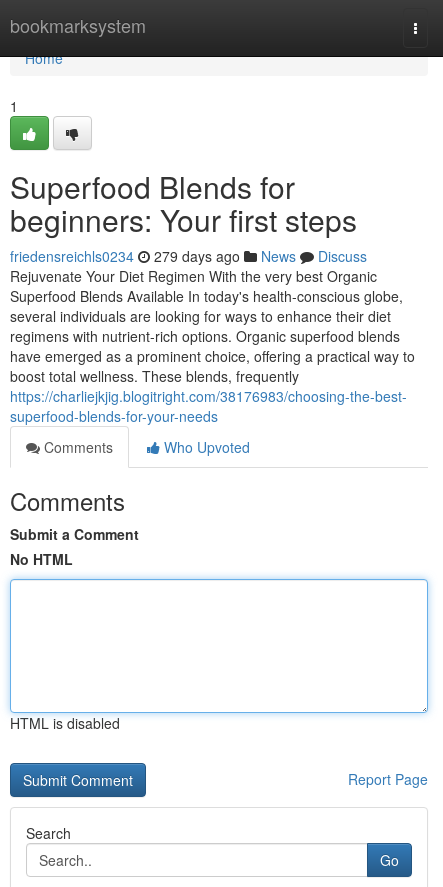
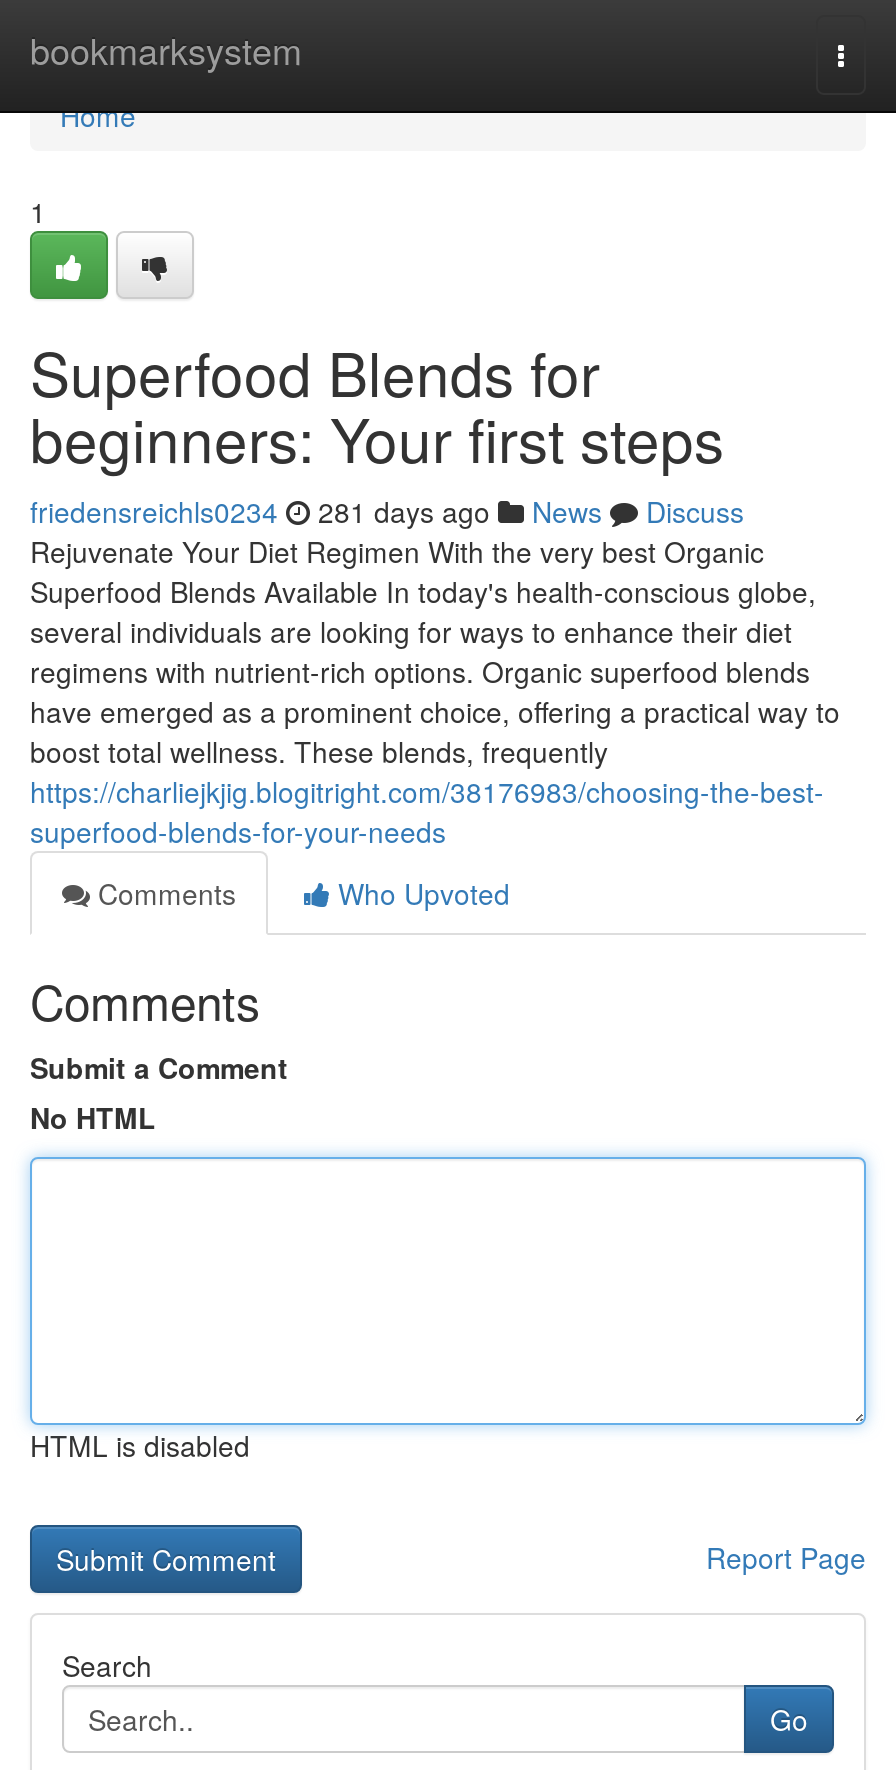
- friedensreichls0234 279 days ago News Discuss
+ friedensreichls0234 281 days ago News Discuss
